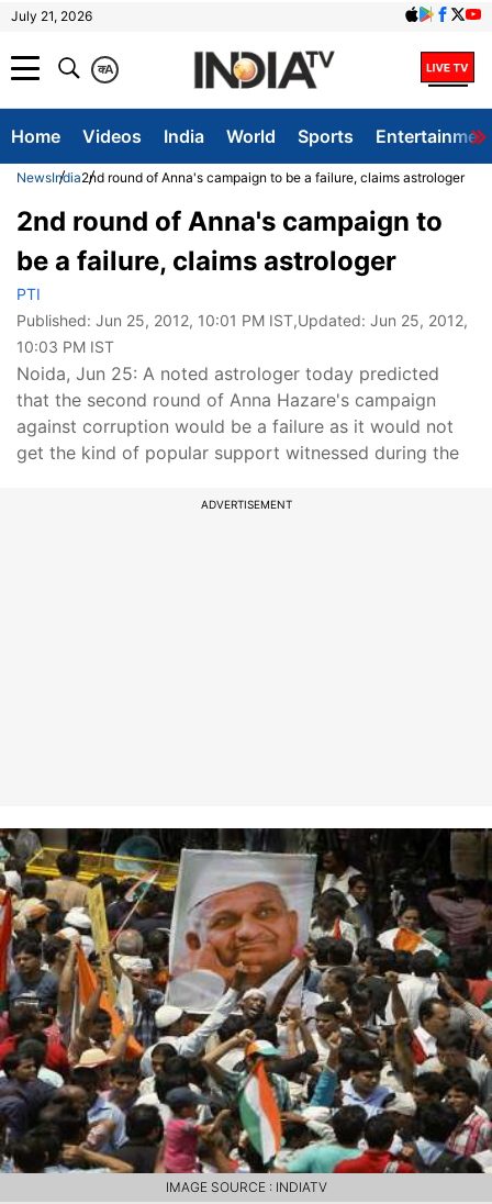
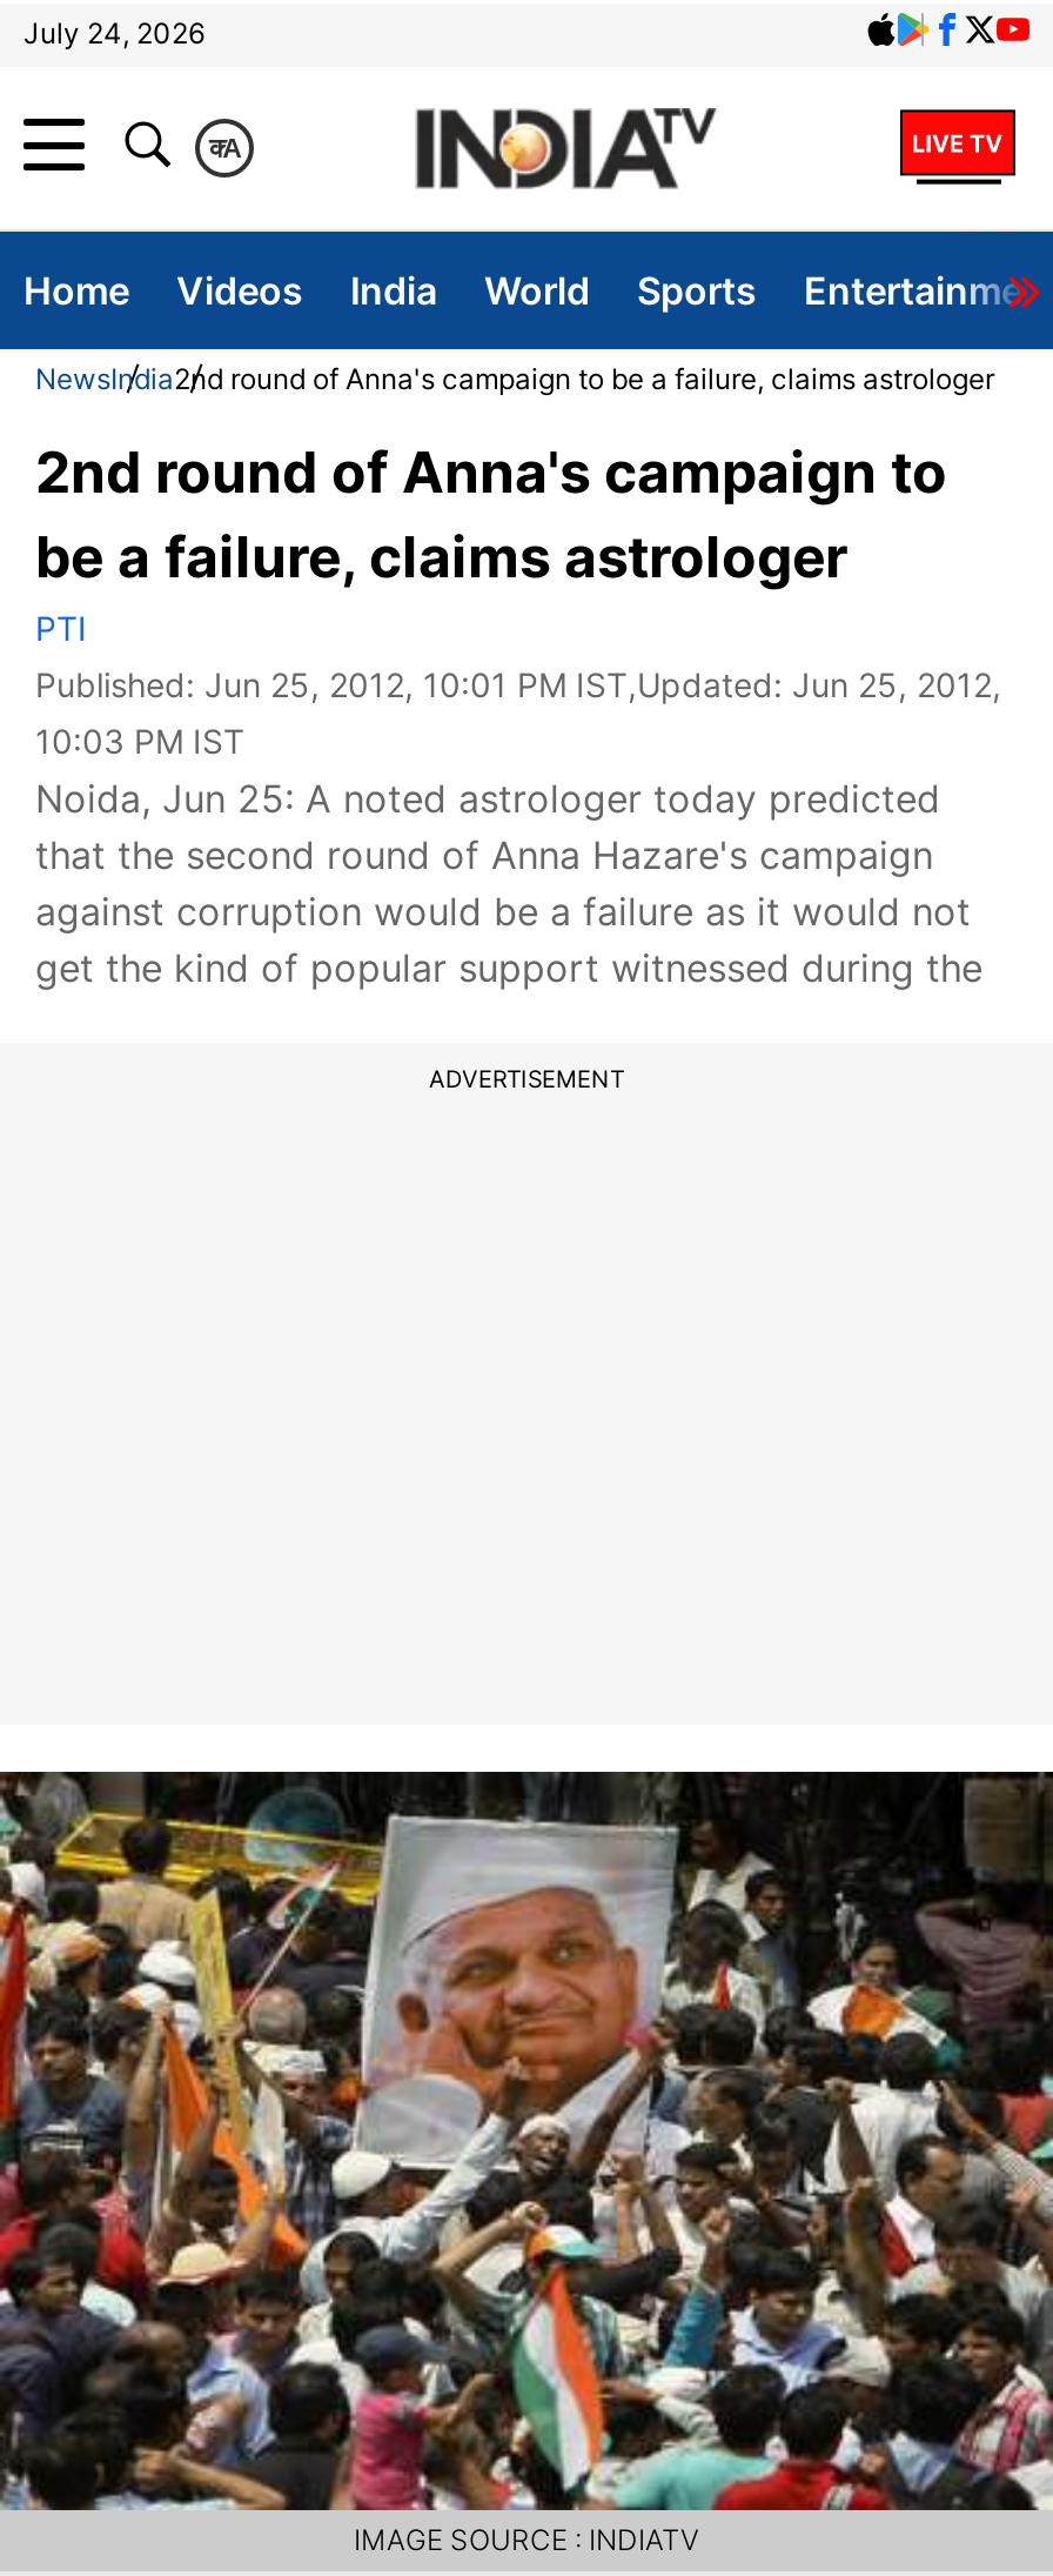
- July 21, 2026
+ July 24, 2026
